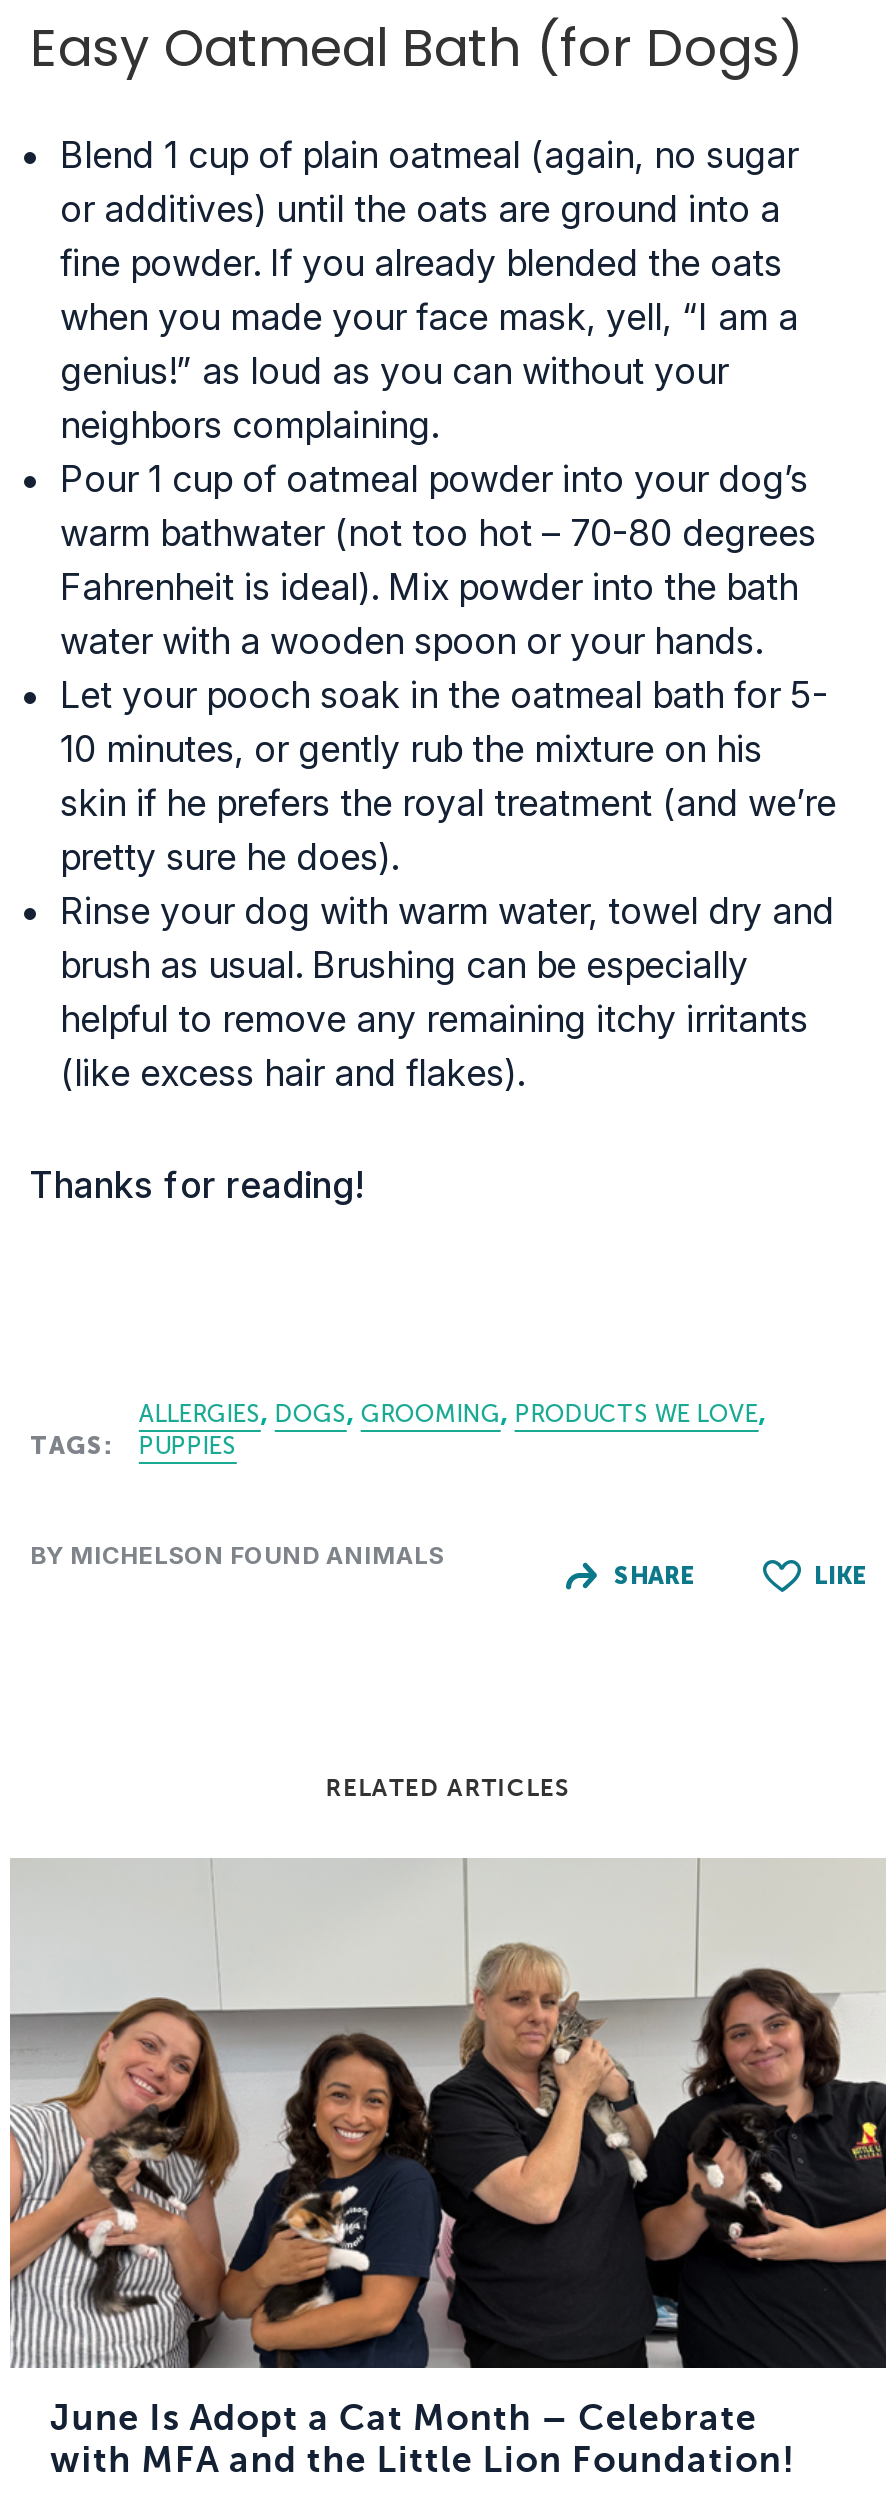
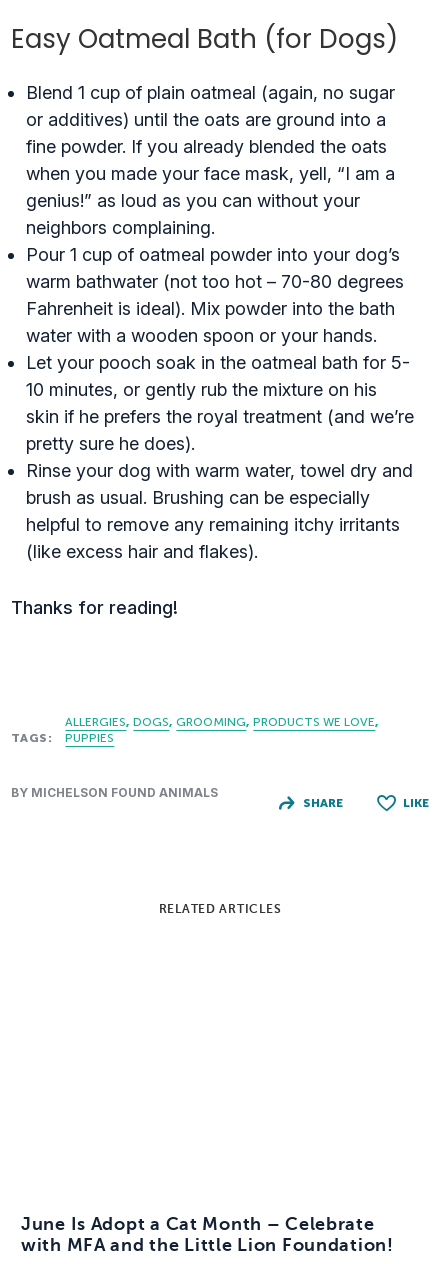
- [image]
